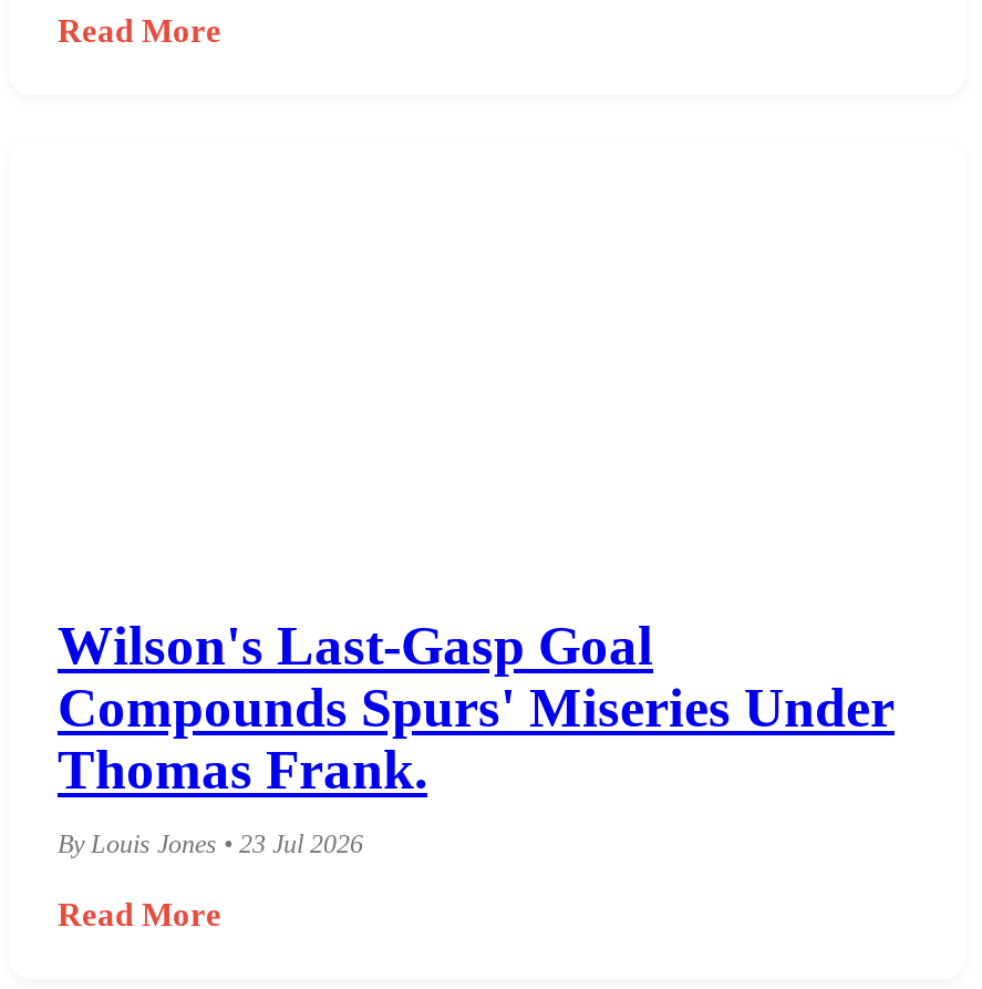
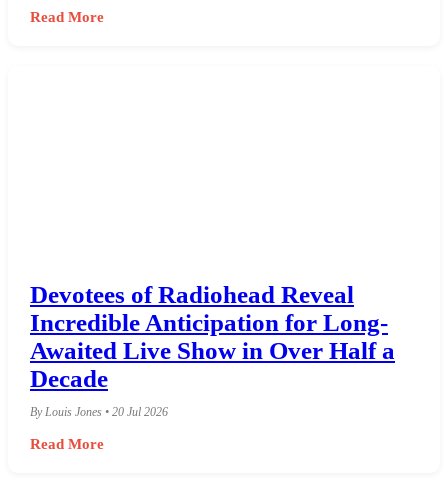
- Wilson's Last-Gasp Goal
- Compounds Spurs' Miseries Under
- Thomas Frank.
+ Devotees of Radiohead Reveal
+ Incredible Anticipation for Long-
+ Awaited Live Show in Over Half a
+ Decade

- By Louis Jones • 23 Jul 2026
+ By Louis Jones • 20 Jul 2026
